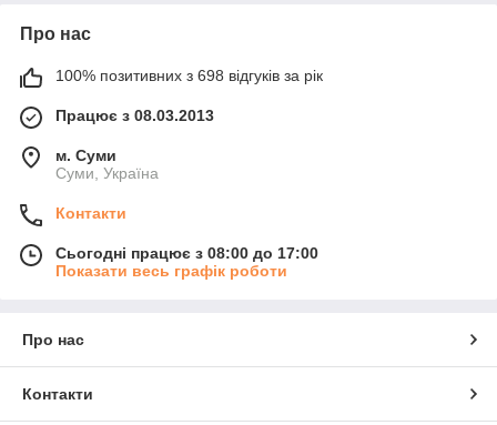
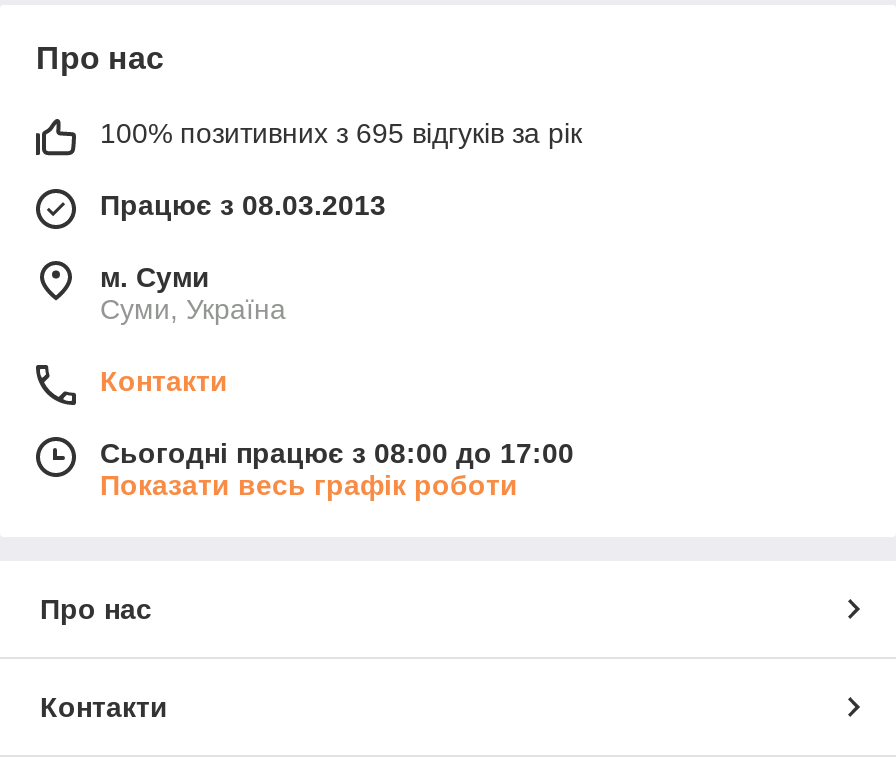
- 100% позитивних з 698 відгуків за рік
+ 100% позитивних з 695 відгуків за рік
